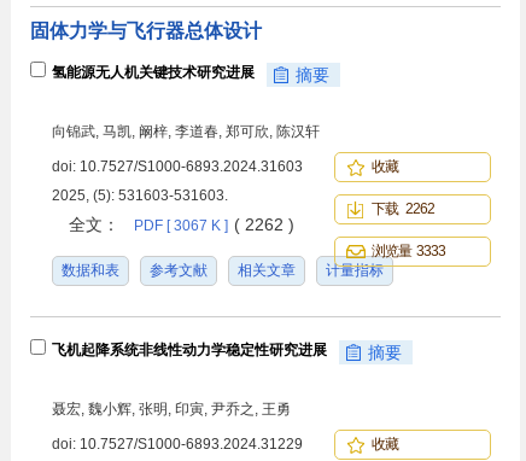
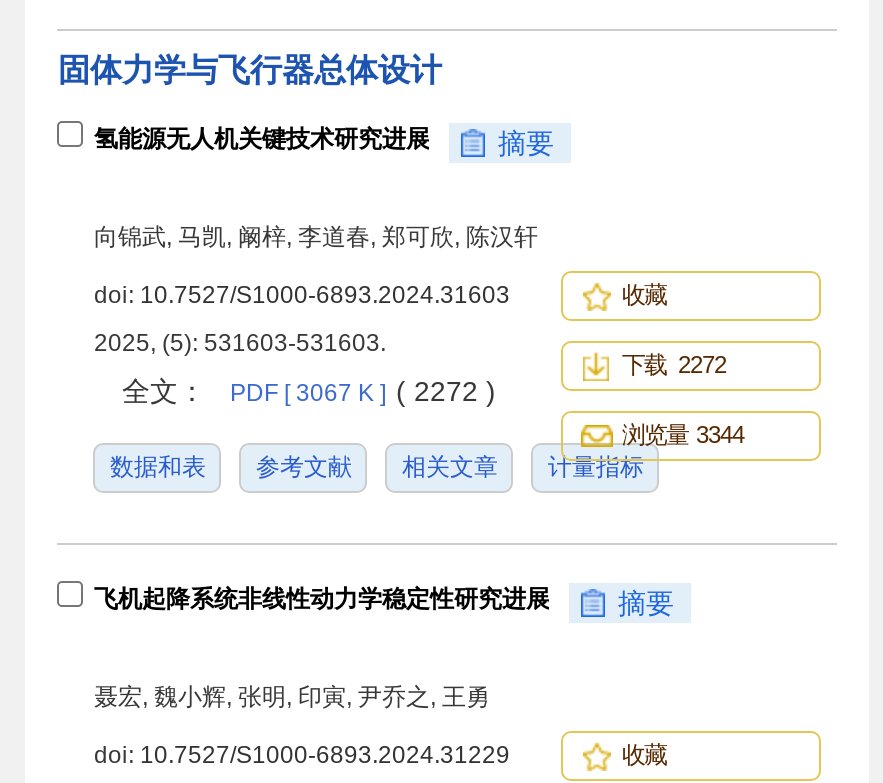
- 下载 2262
+ 下载 2272

- 全文： PDF [ 3067 K ] ( 2262 )
+ 全文： PDF [ 3067 K ] ( 2272 )

- 浏览量 3333
+ 浏览量 3344
